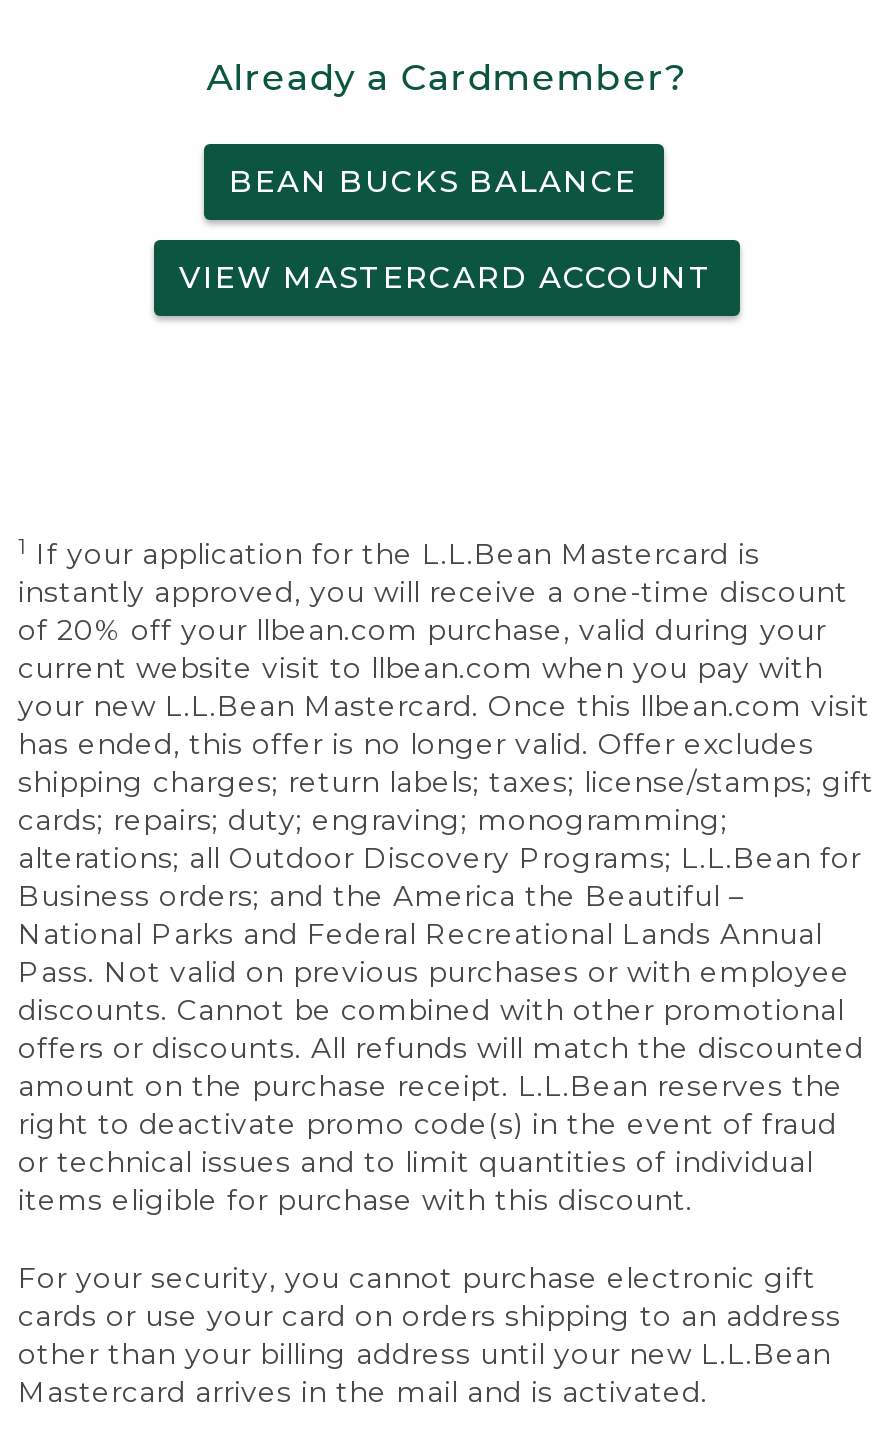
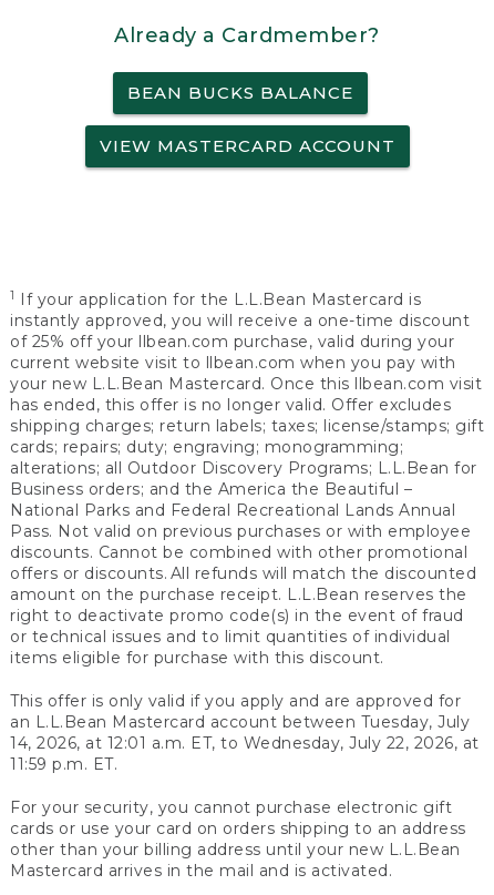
- of 20% off your llbean.com purchase, valid during your
+ of 25% off your llbean.com purchase, valid during your

+ This offer is only valid if you apply and are approved for
+ an L.L.Bean Mastercard account between Tuesday, July
+ 14, 2026, at 12:01 a.m. ET, to Wednesday, July 22, 2026, at
+ 11:59 p.m. ET.
